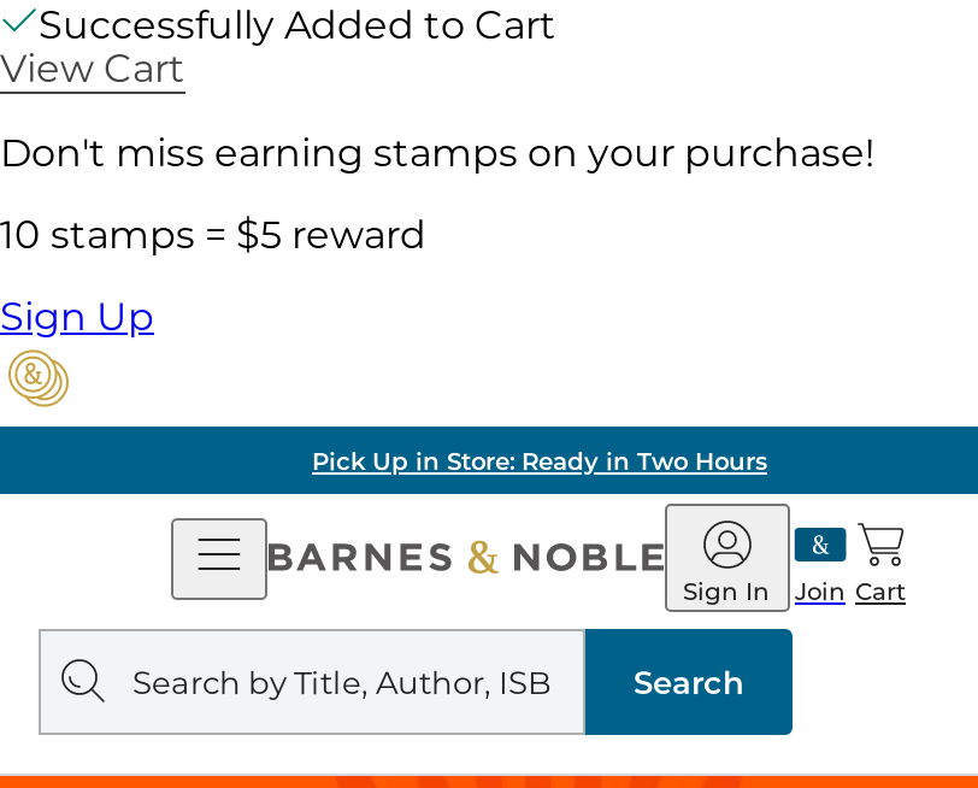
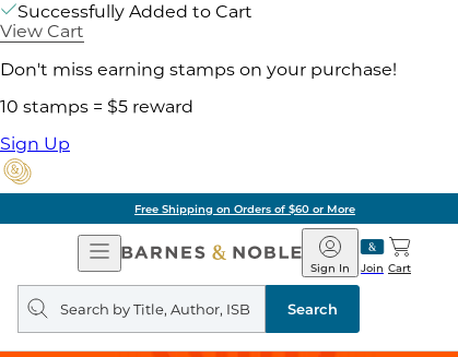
- Pick Up in Store: Ready in Two Hours
+ Free Shipping on Orders of $60 or More
